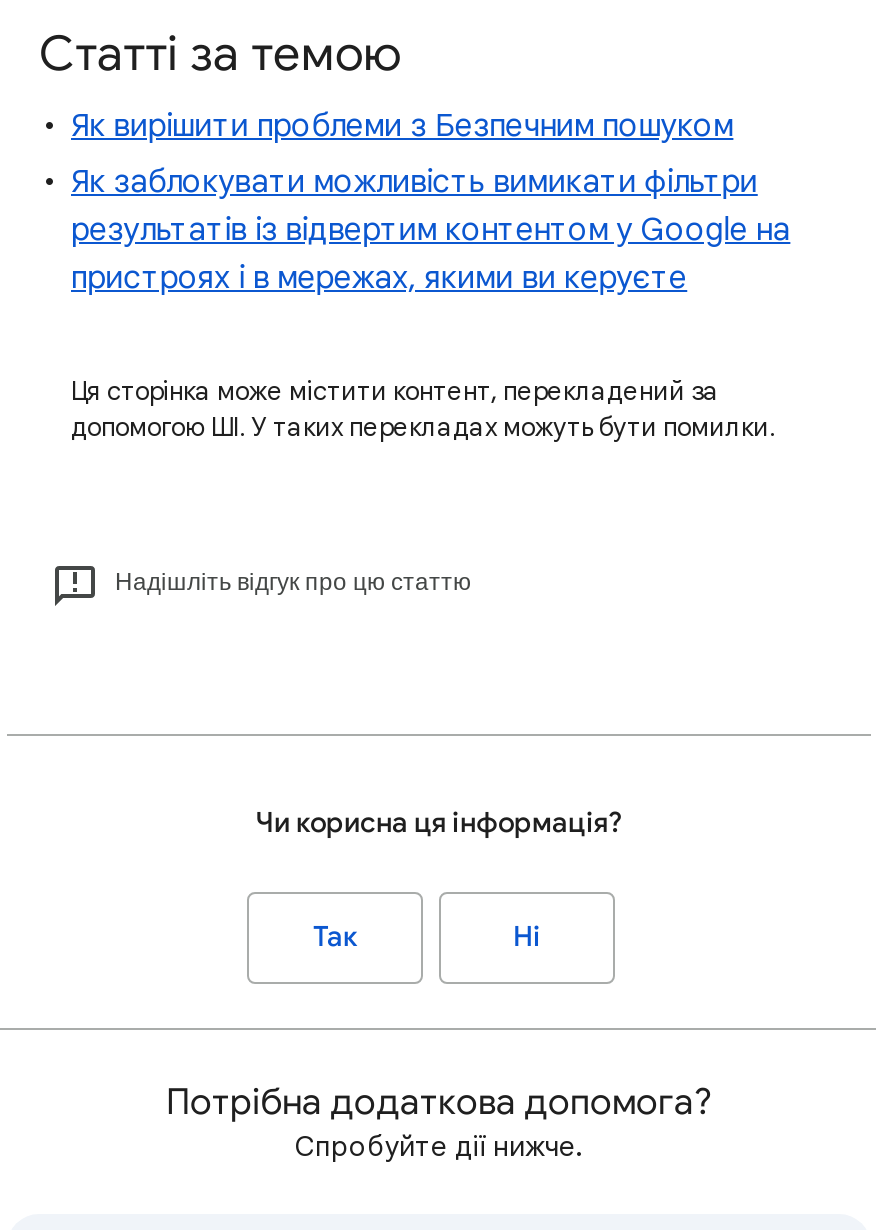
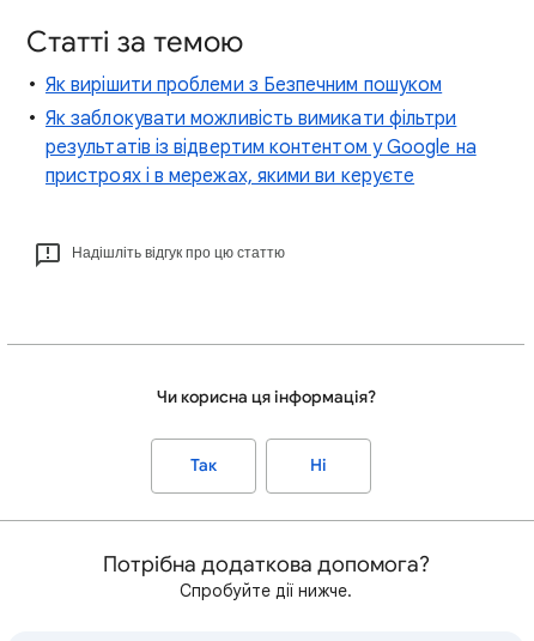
- Ця сторінка може містити контент, перекладений за
- допомогою ШІ. У таких перекладах можуть бути помилки.
